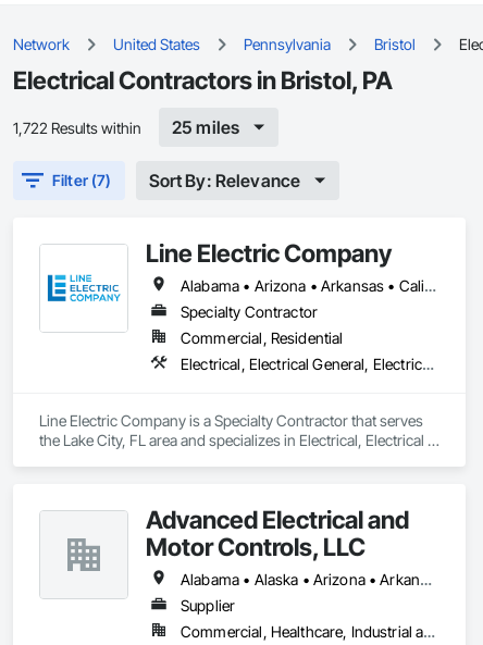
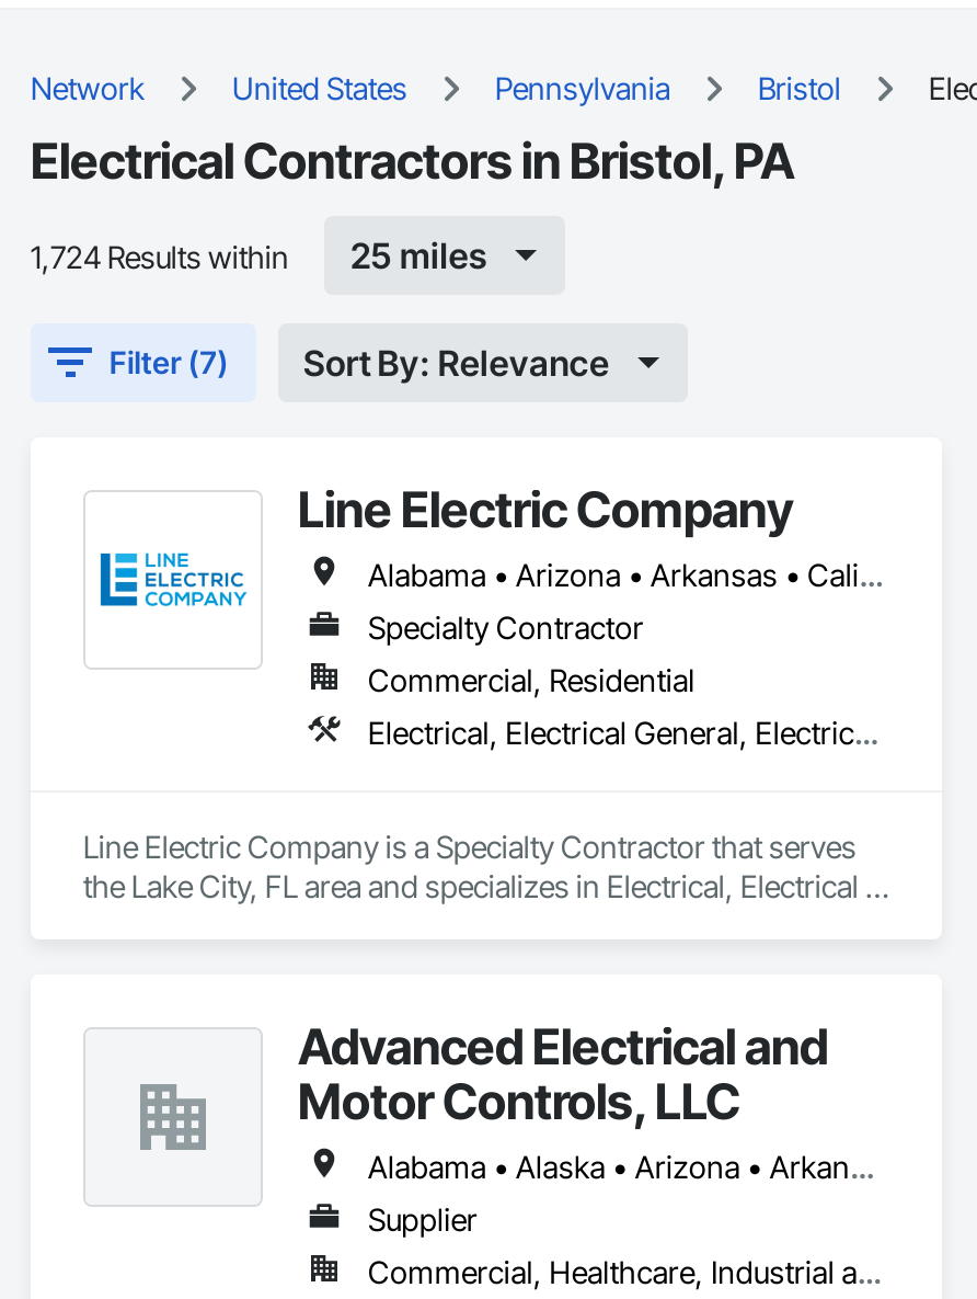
- 1,722 Results within
+ 1,724 Results within
